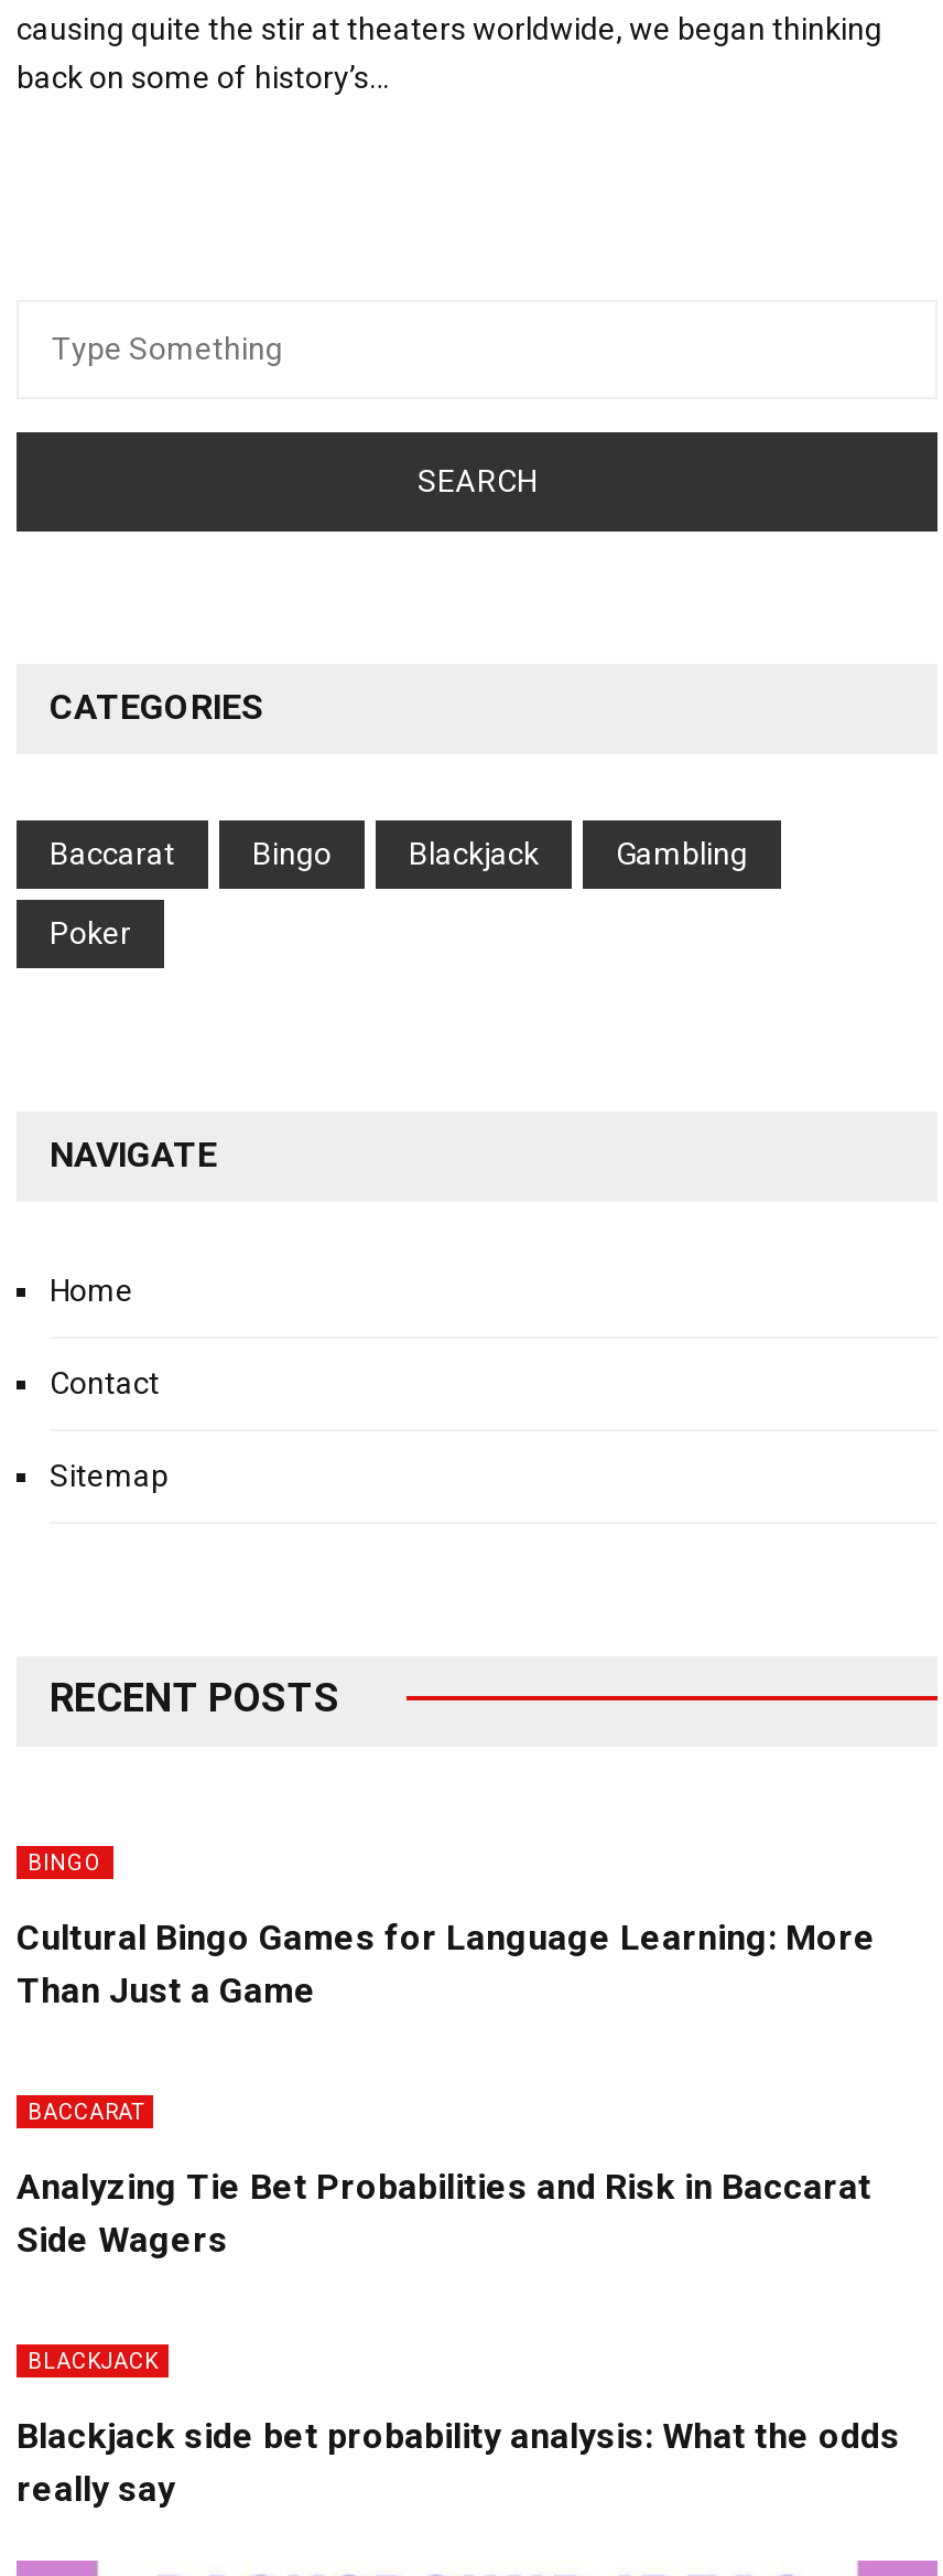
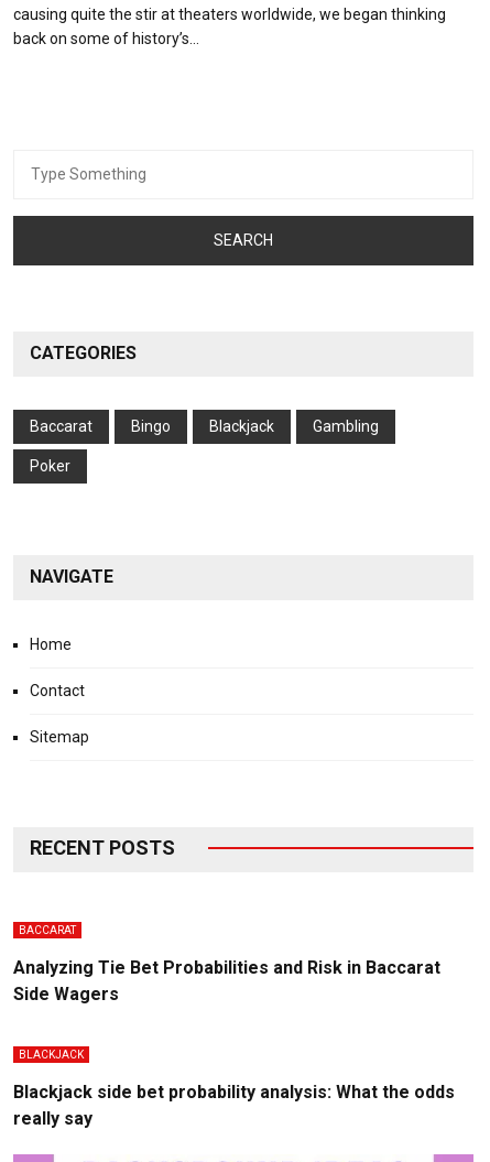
- BINGO
- Cultural Bingo Games for Language Learning: More
- Than Just a Game
